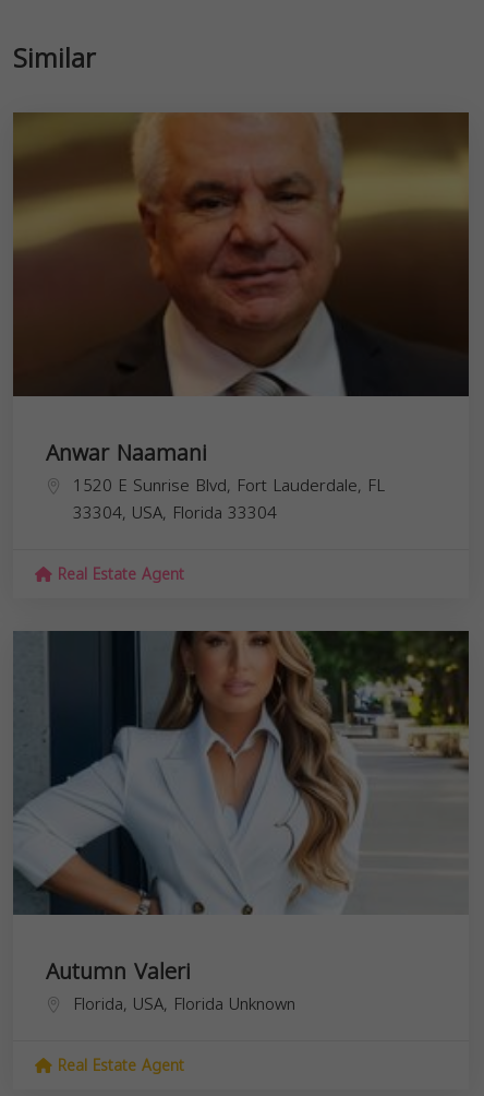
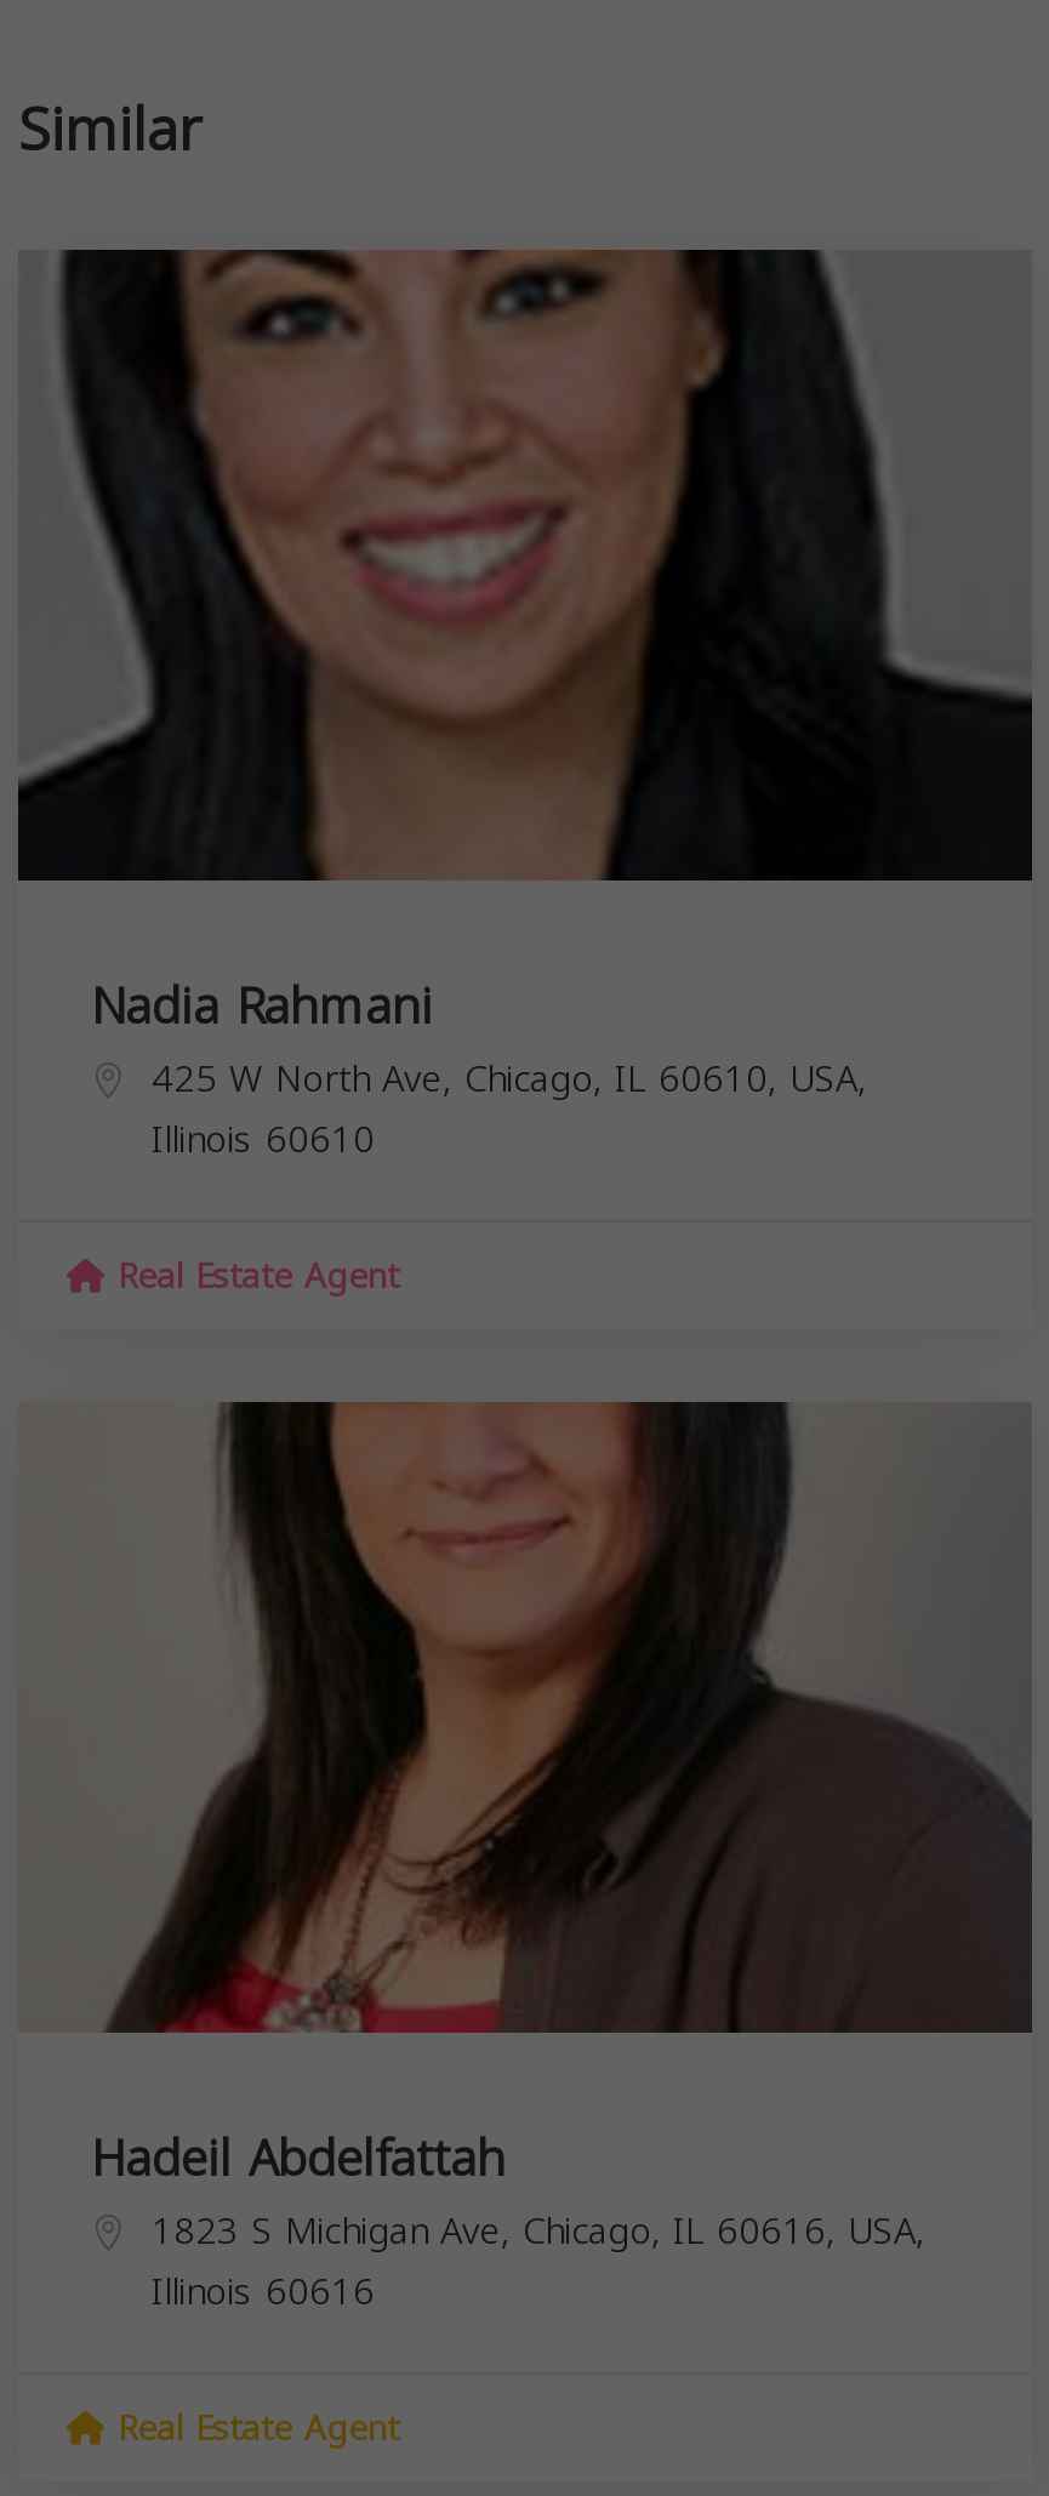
- [image]
- Anwar Naamani
- 1520 E Sunrise Blvd, Fort Lauderdale, FL
- 33304, USA, Florida 33304
+ [image]
+ Nadia Rahmani
+ 425 W North Ave, Chicago, IL 60610, USA,
+ Illinois 60610

- [image]
- Autumn Valeri
- Florida, USA, Florida Unknown
+ [image]
+ Hadeil Abdelfattah
+ 1823 S Michigan Ave, Chicago, IL 60616, USA,
+ Illinois 60616
